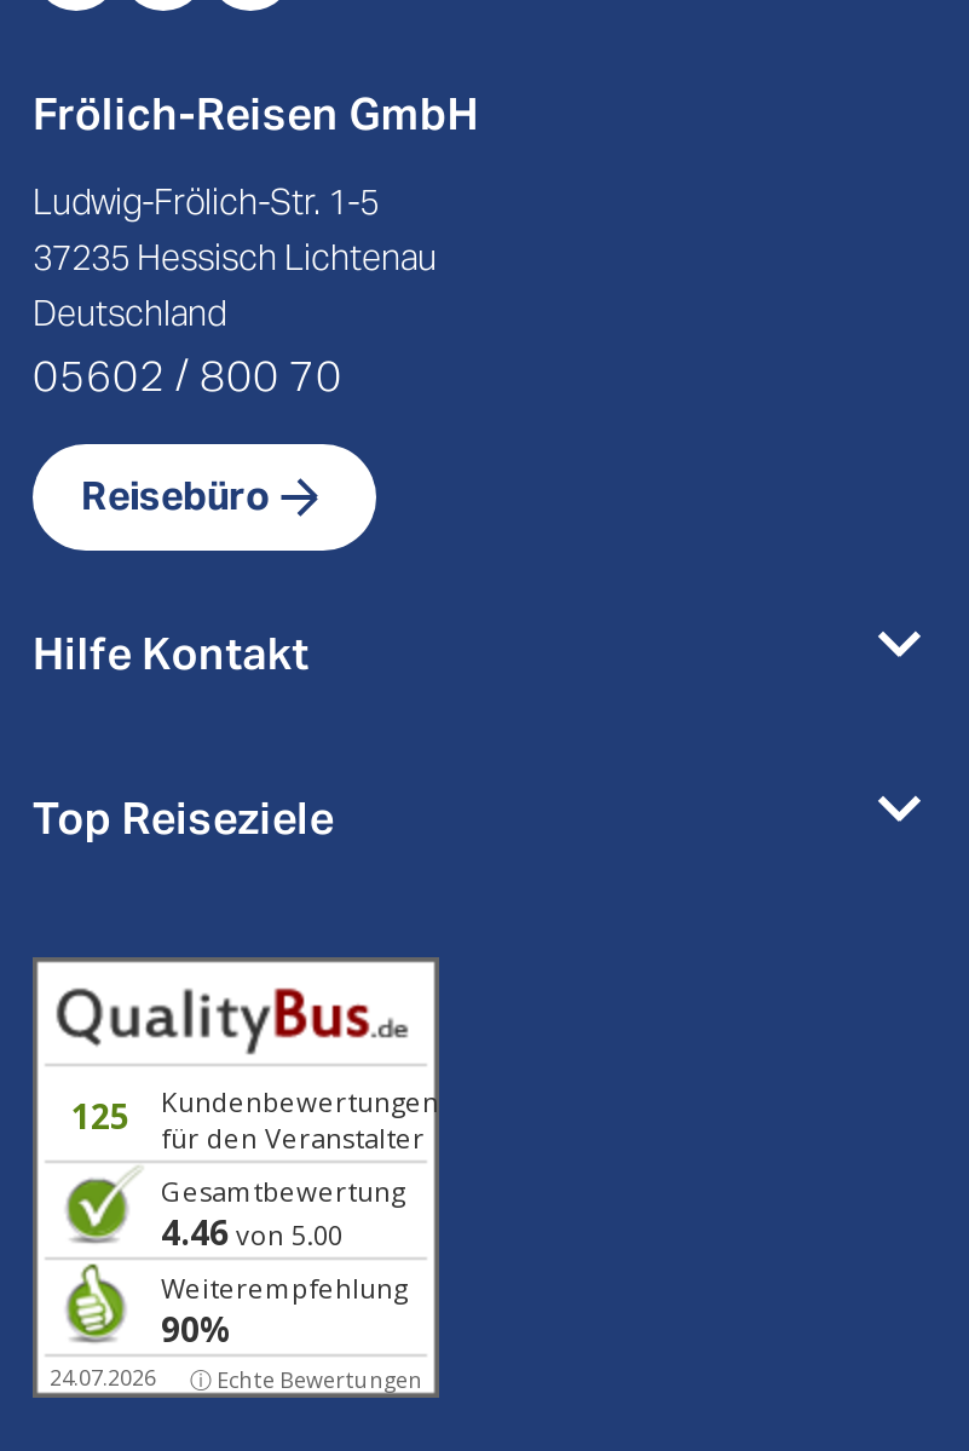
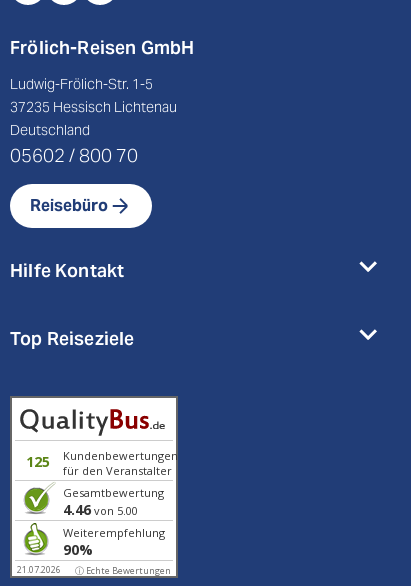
- 24.07.2026
+ 21.07.2026
